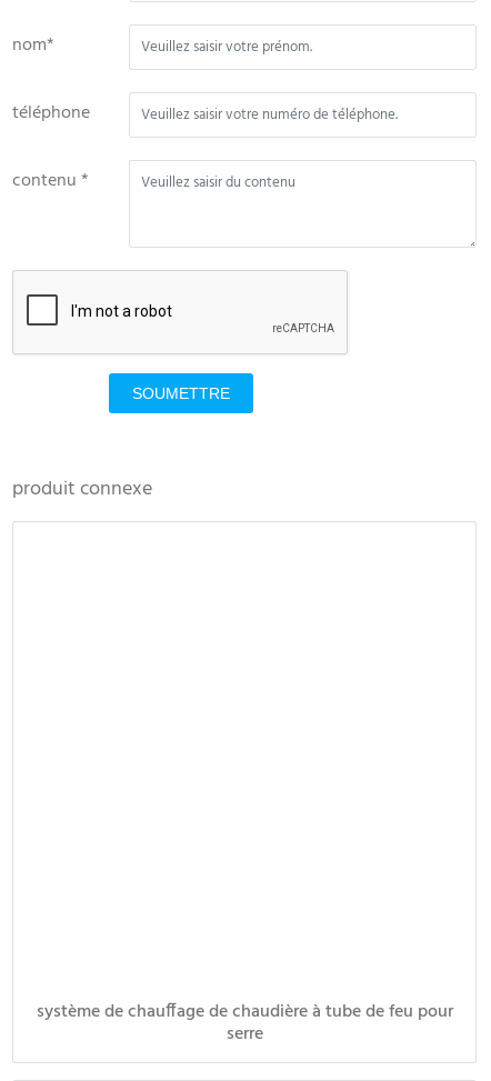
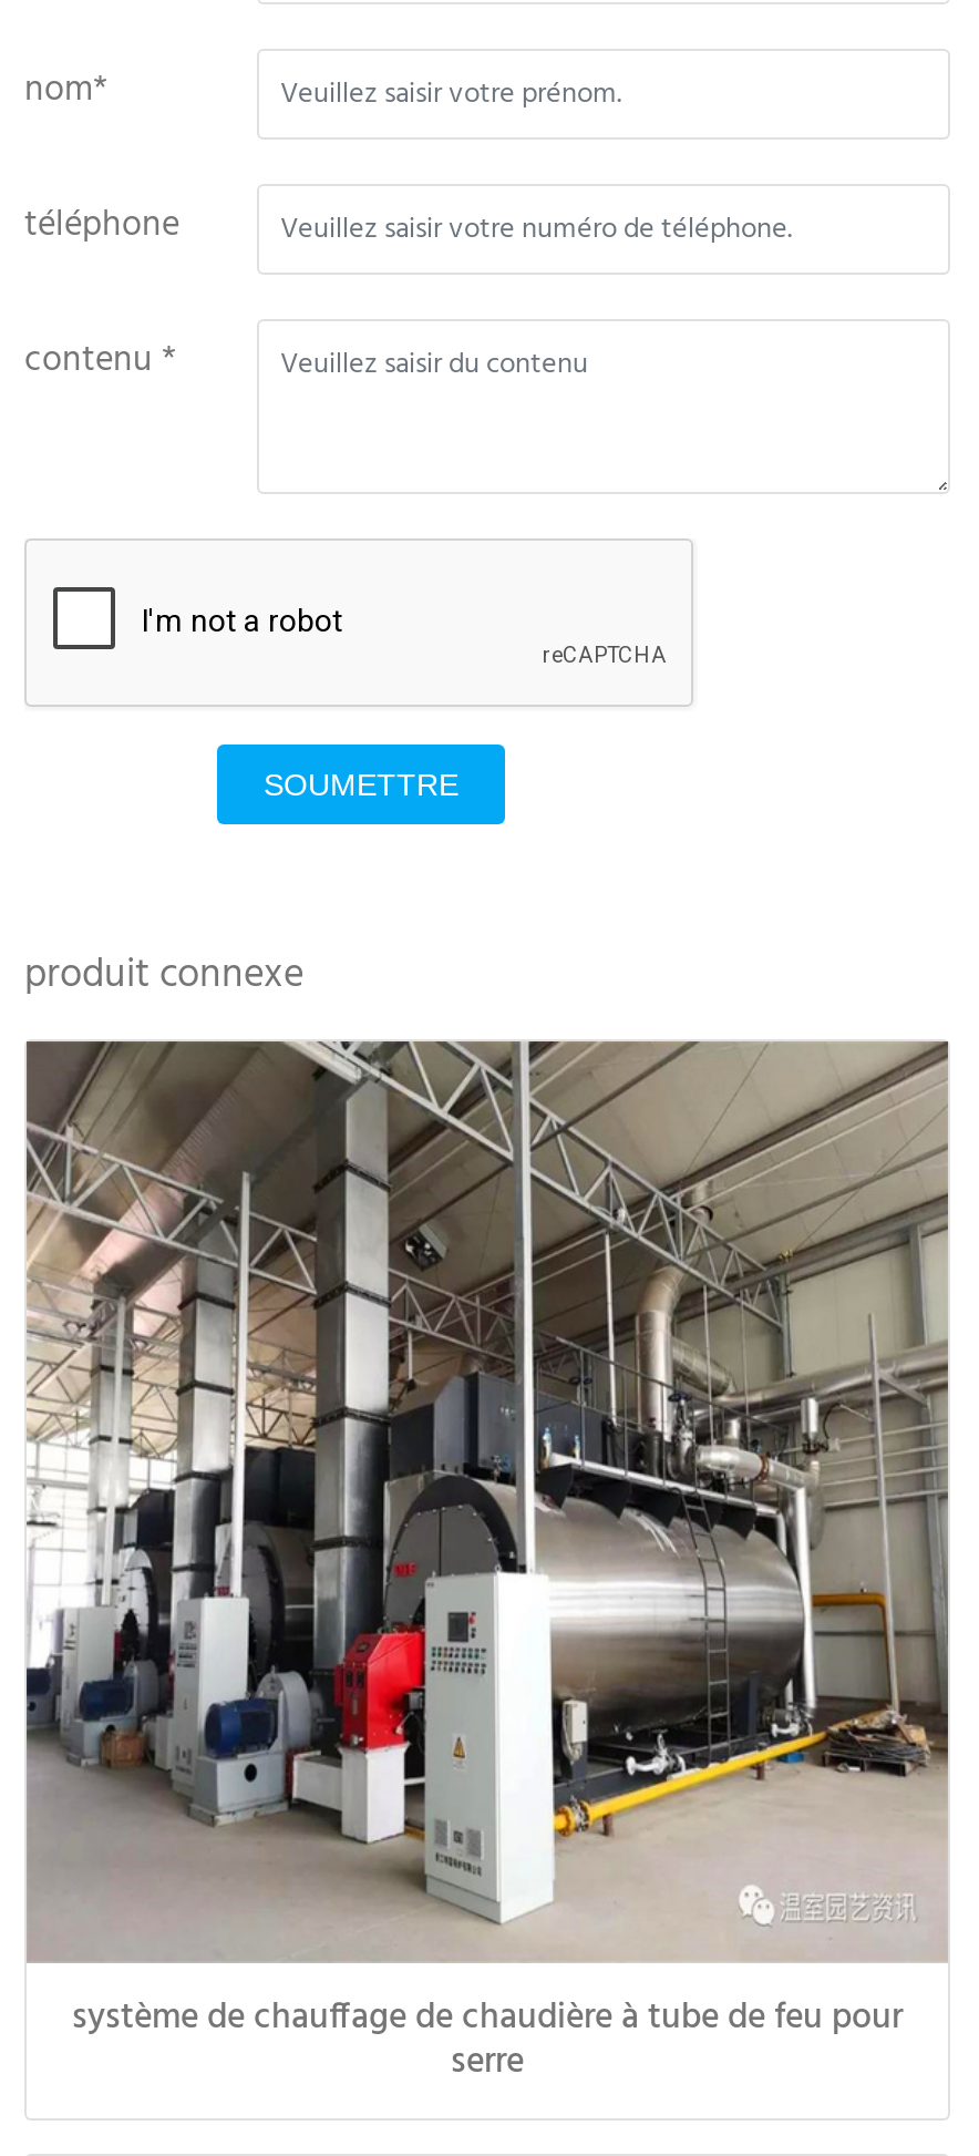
+ [image]
